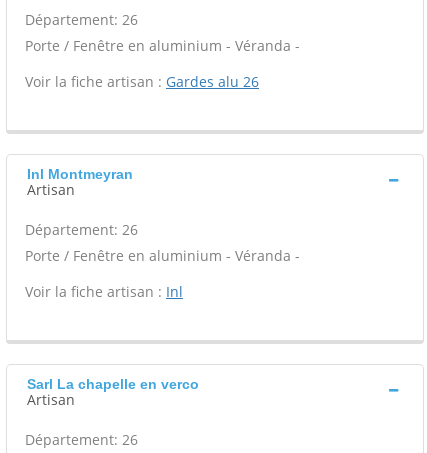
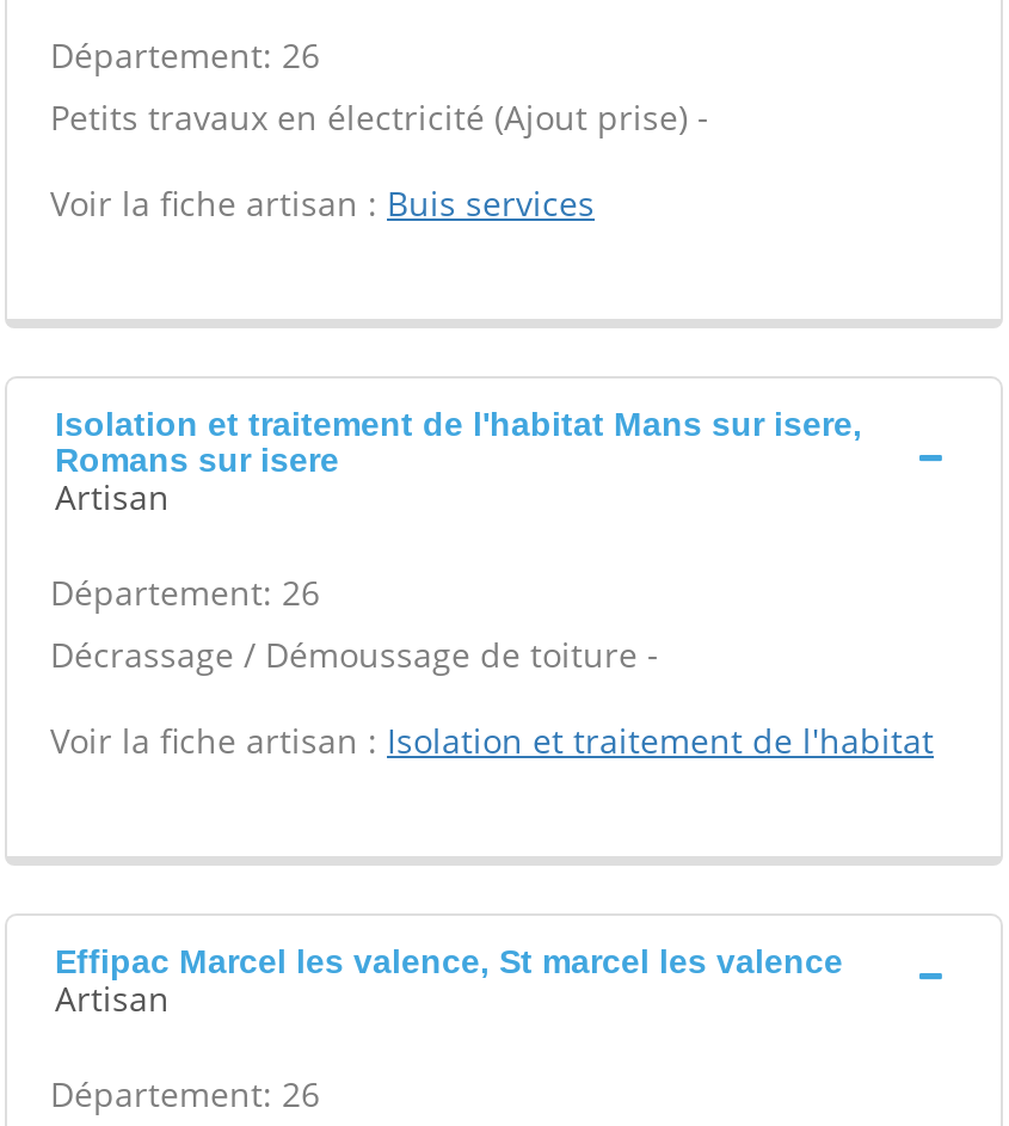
- Porte / Fenêtre en aluminium - Véranda -
+ Petits travaux en électricité (Ajout prise) -

- Voir la fiche artisan : Gardes alu 26
+ Voir la fiche artisan : Buis services

- Inl Montmeyran
+ Isolation et traitement de l'habitat Mans sur isere,
+ Romans sur isere

- Porte / Fenêtre en aluminium - Véranda -
+ Décrassage / Démoussage de toiture -

- Voir la fiche artisan : Inl
+ Voir la fiche artisan : Isolation et traitement de l'habitat

- Sarl La chapelle en verco
+ Effipac Marcel les valence, St marcel les valence
